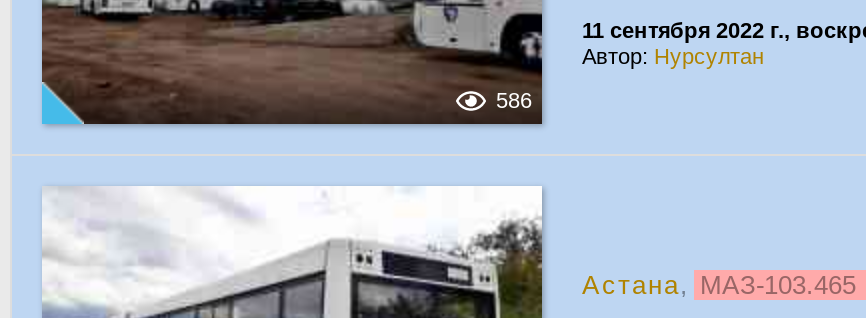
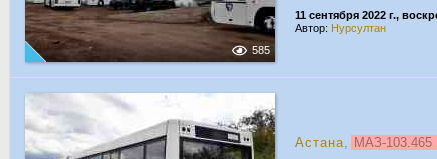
- 586
+ 585
